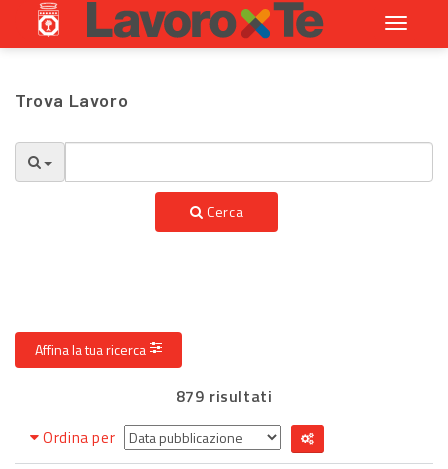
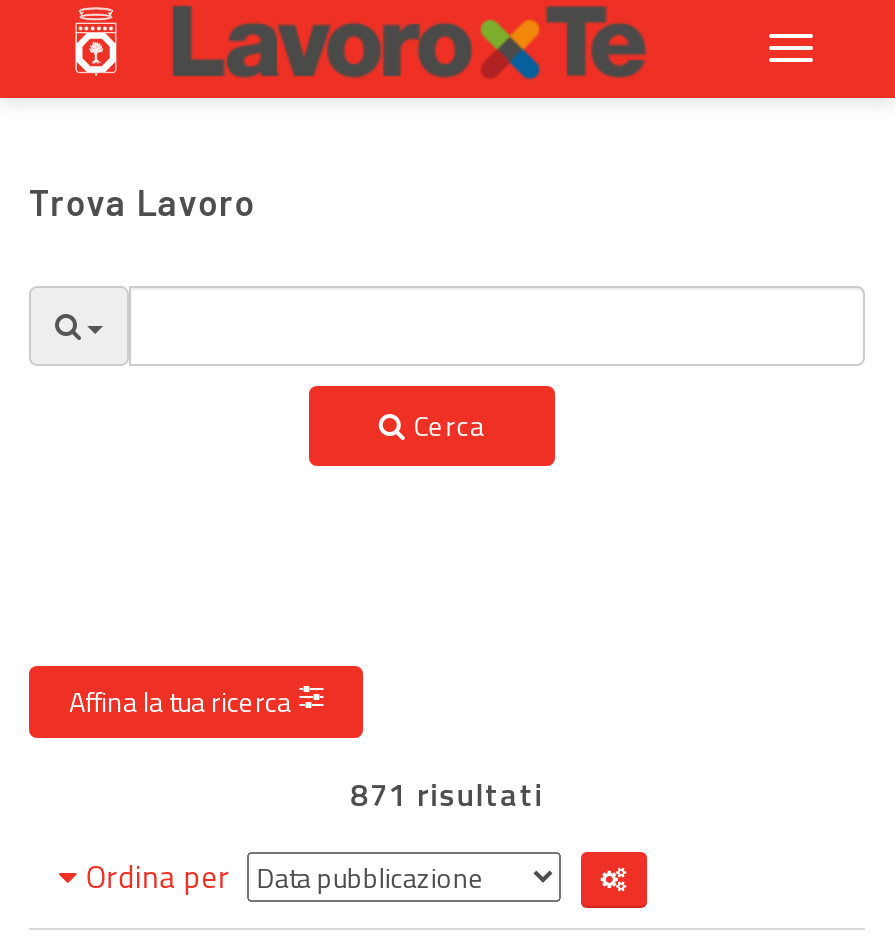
- 879 risultati
+ 871 risultati
